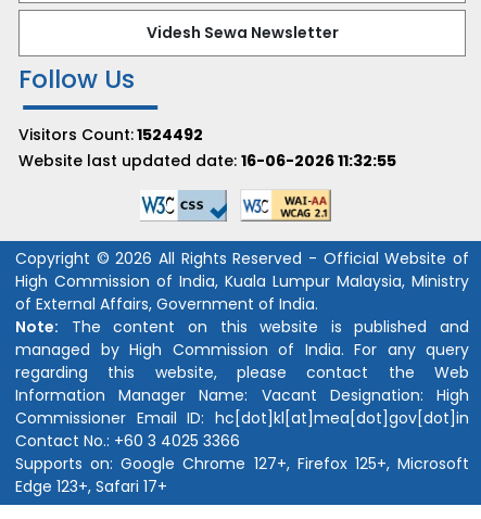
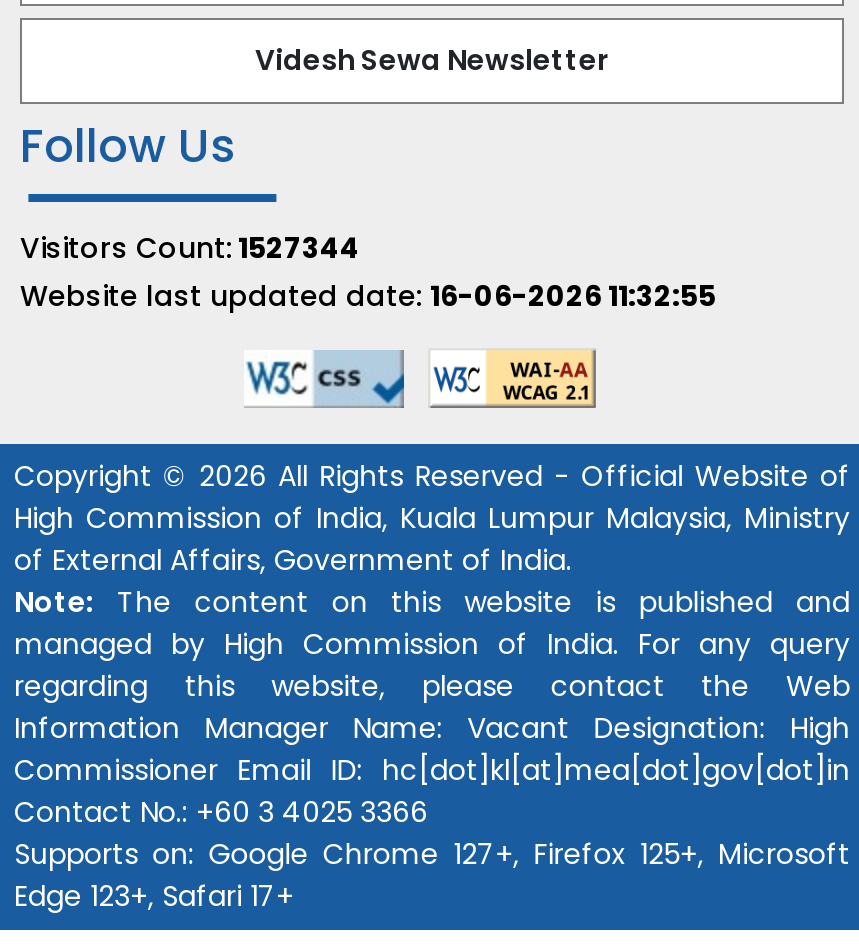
- Visitors Count: 1524492
+ Visitors Count: 1527344
